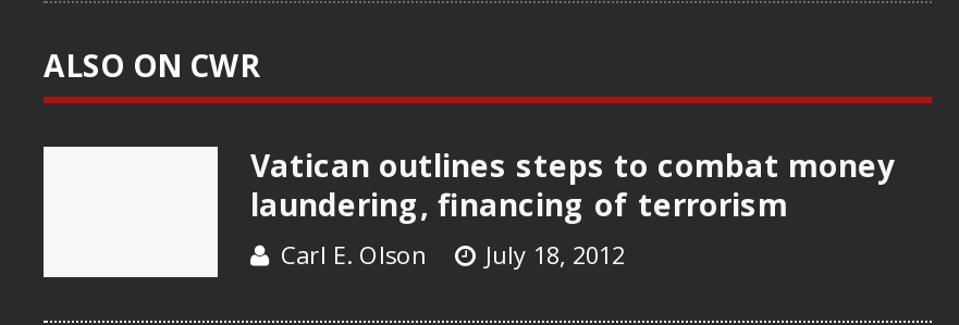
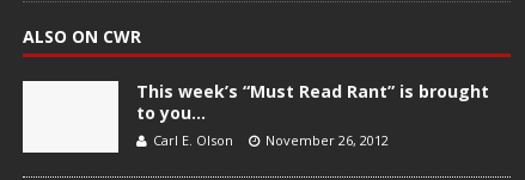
- Vatican outlines steps to combat money
- laundering, financing of terrorism
+ This week’s “Must Read Rant” is brought
+ to you…

- Carl E. Olson July 18, 2012
+ Carl E. Olson November 26, 2012
